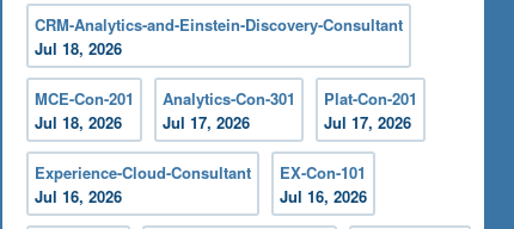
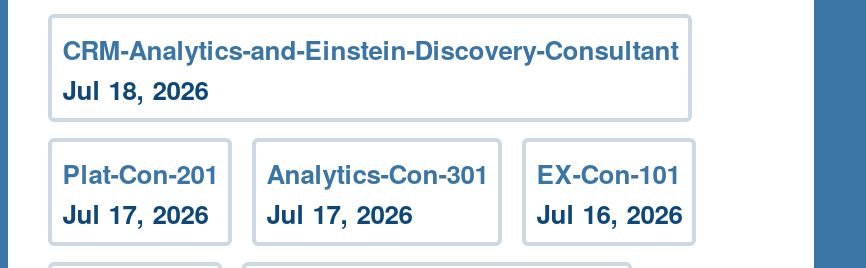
- MCE-Con-201
- Jul 18, 2026
+ Plat-Con-201
+ Jul 17, 2026

- Plat-Con-201
- Jul 17, 2026
- Experience-Cloud-Consultant
- Jul 16, 2026
